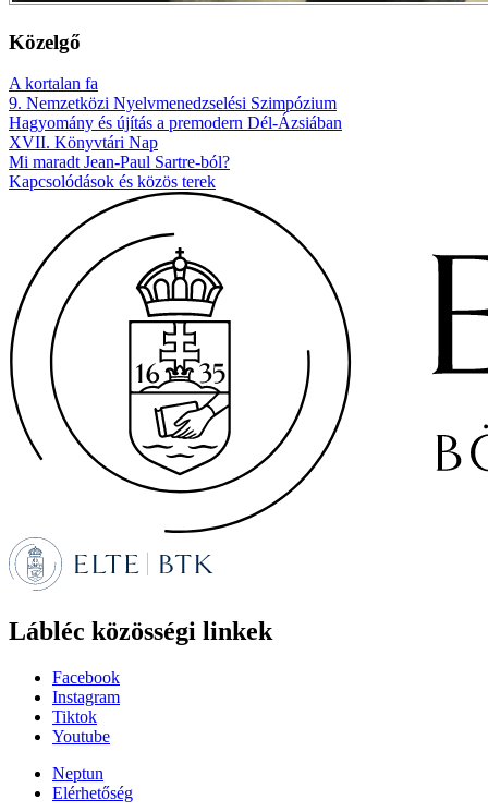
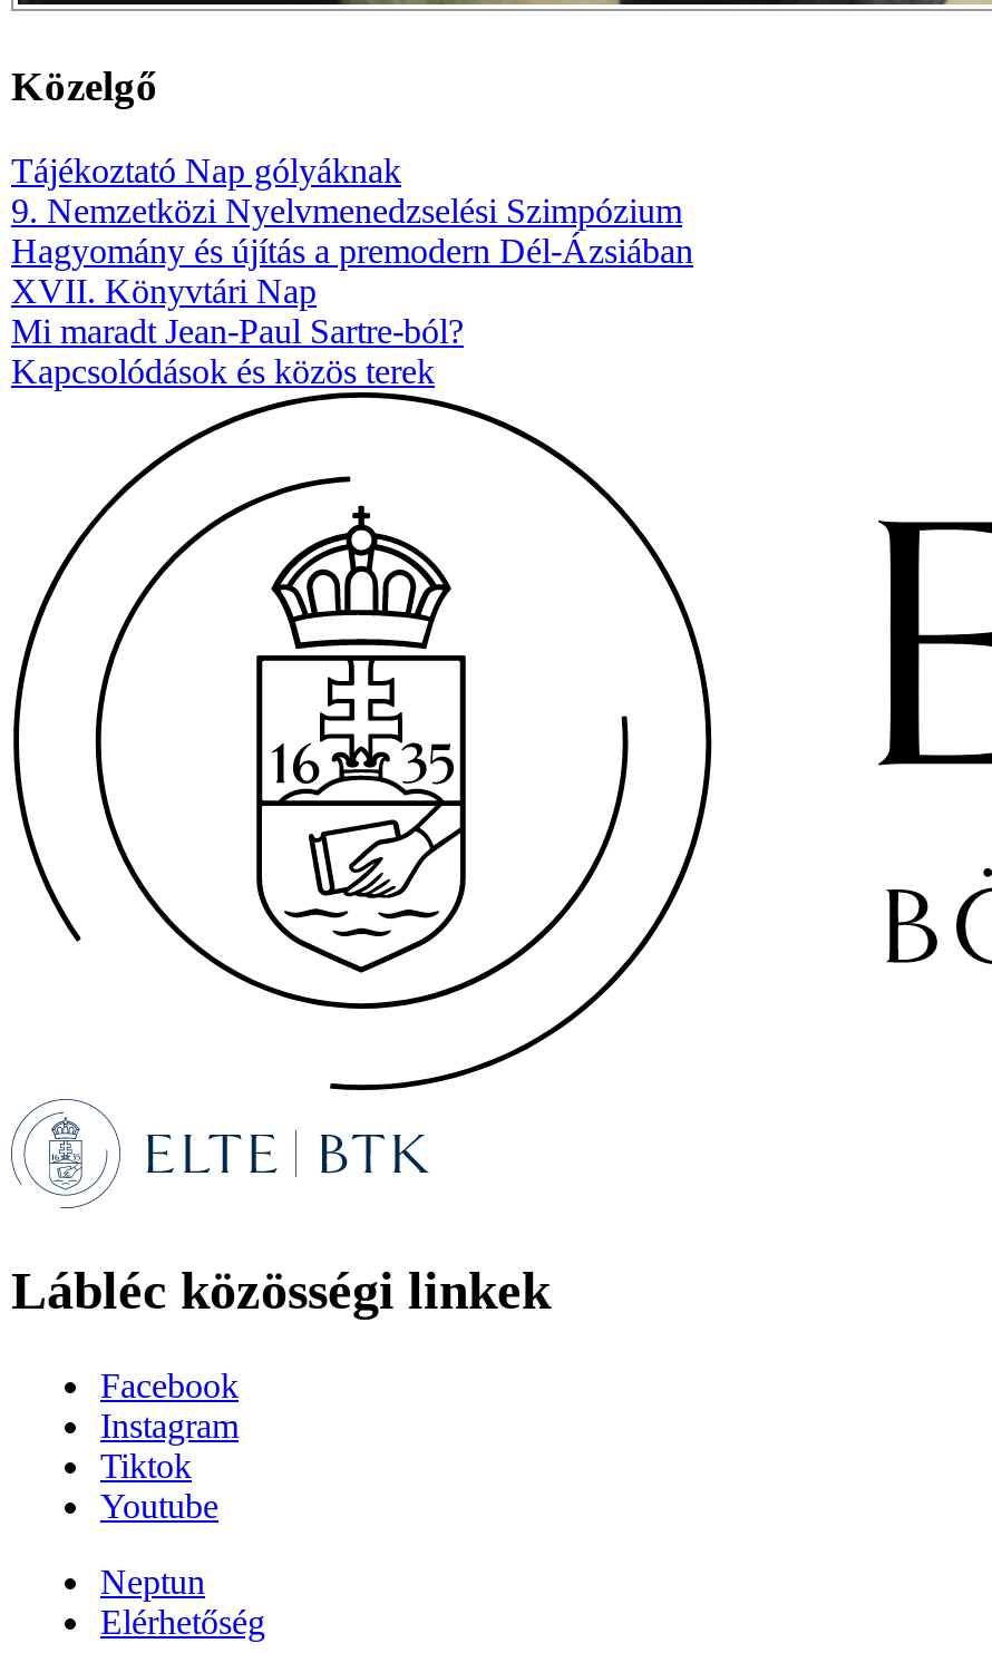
- A kortalan fa
+ Tájékoztató Nap gólyáknak
